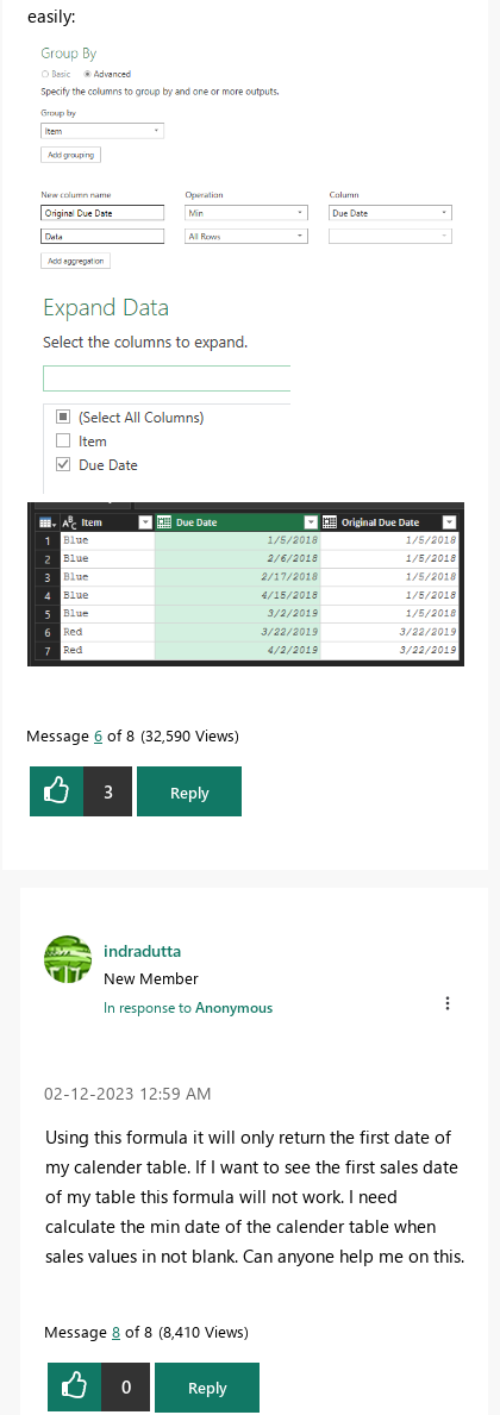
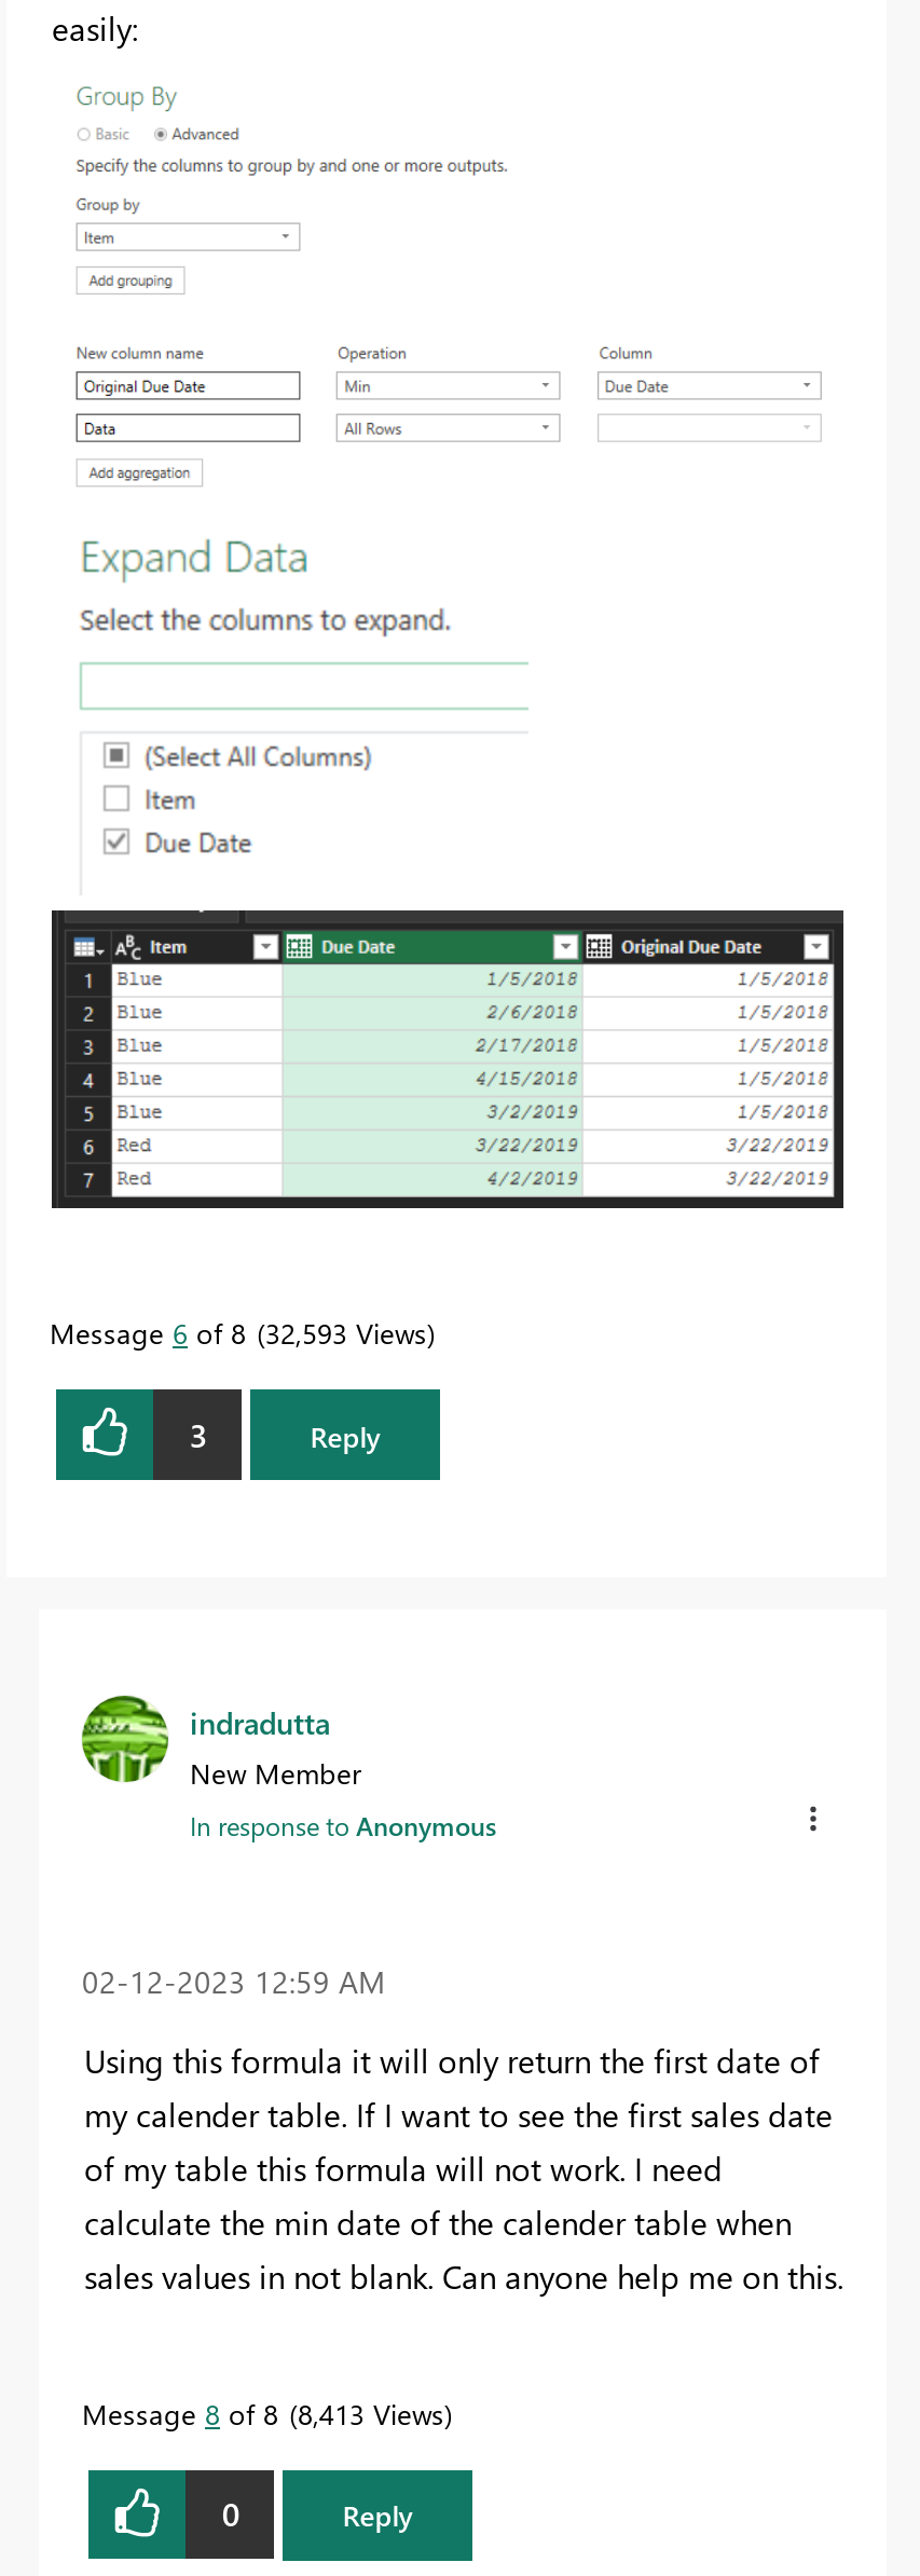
- Message 6 of 8 32,590 Views
+ Message 6 of 8 32,593 Views

- Message 8 of 8 8,410 Views
+ Message 8 of 8 8,413 Views
